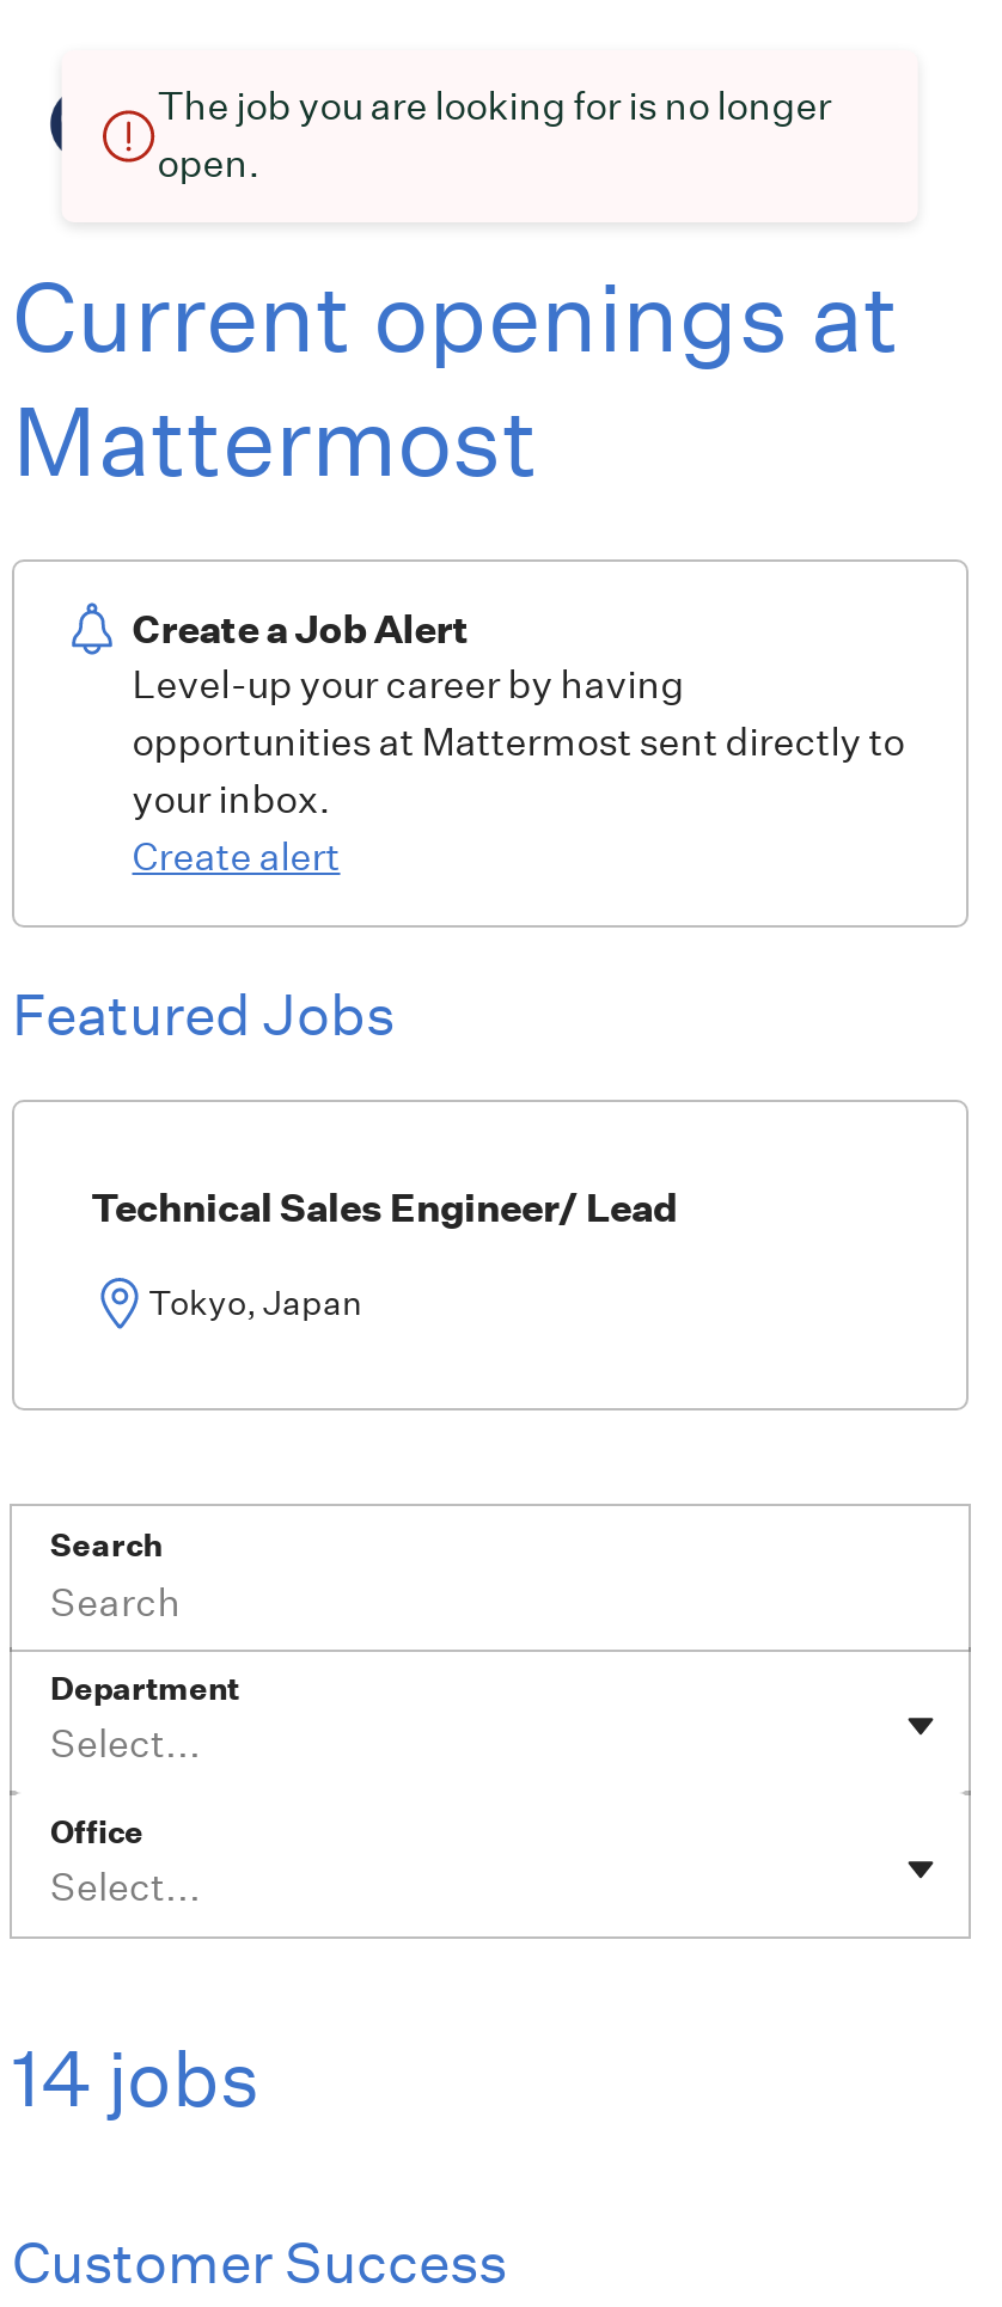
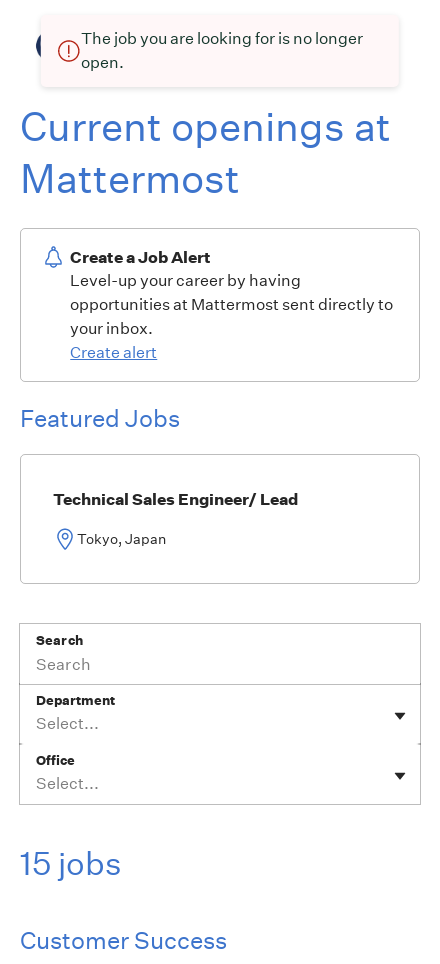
- 14 jobs
+ 15 jobs
